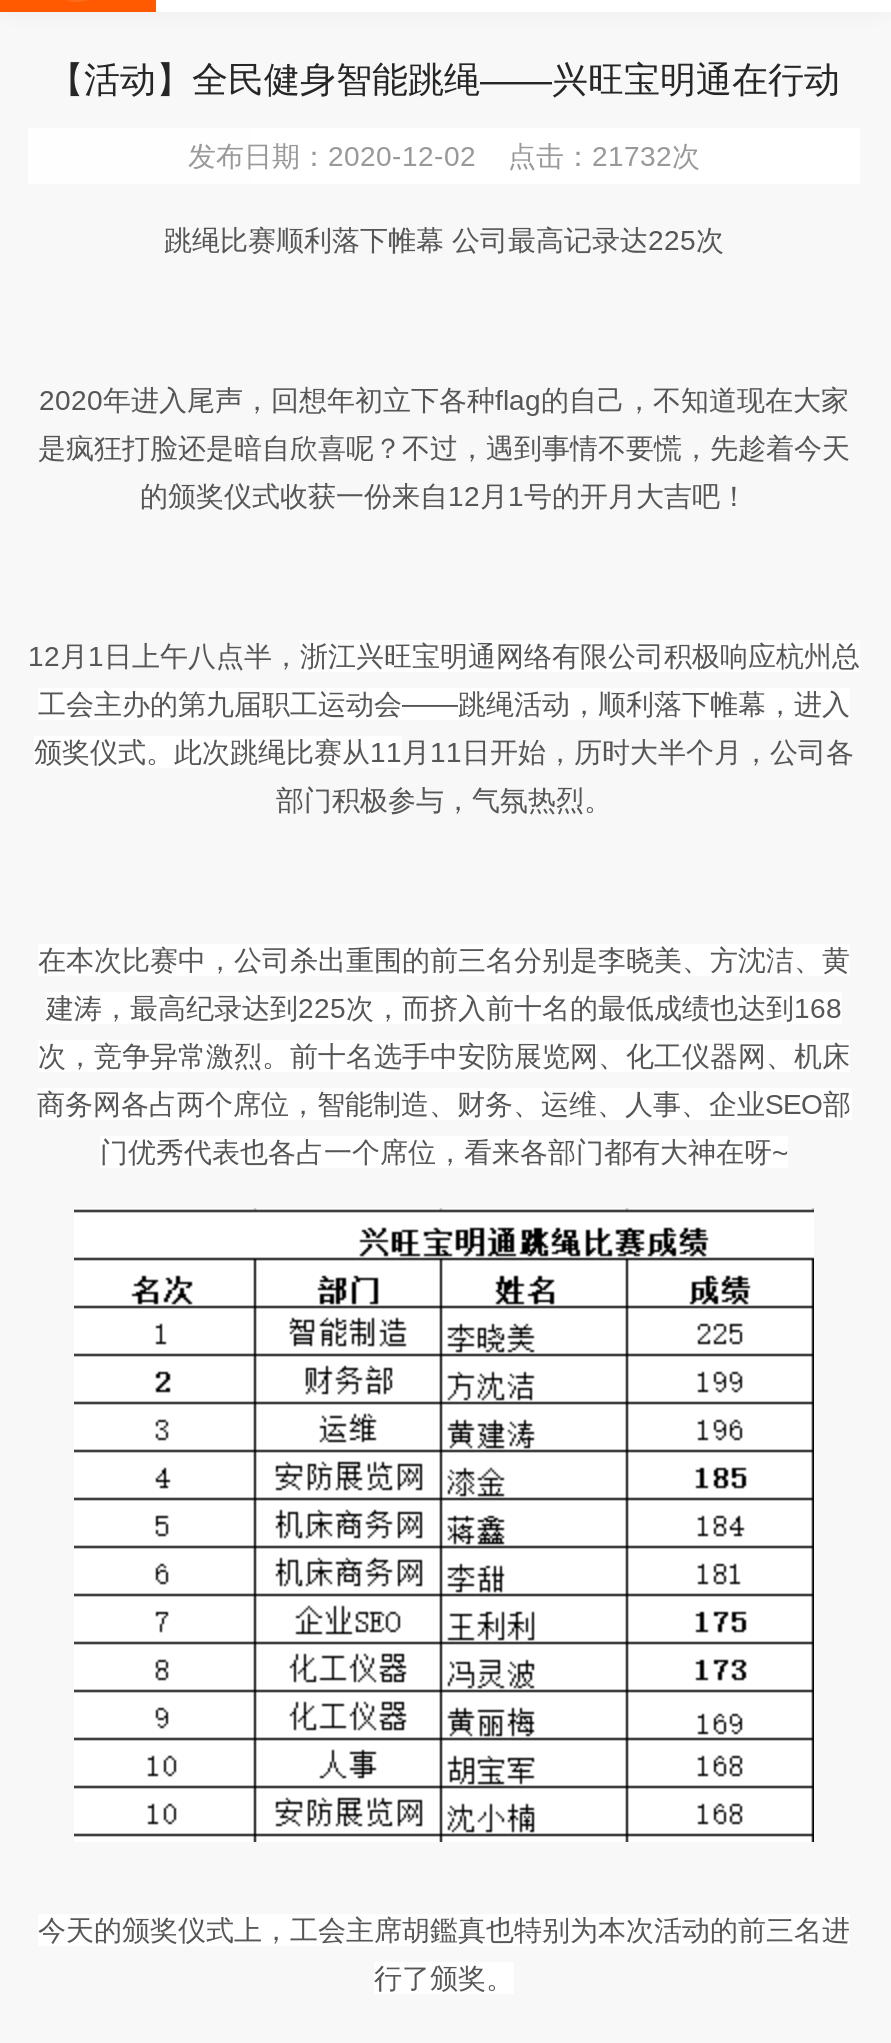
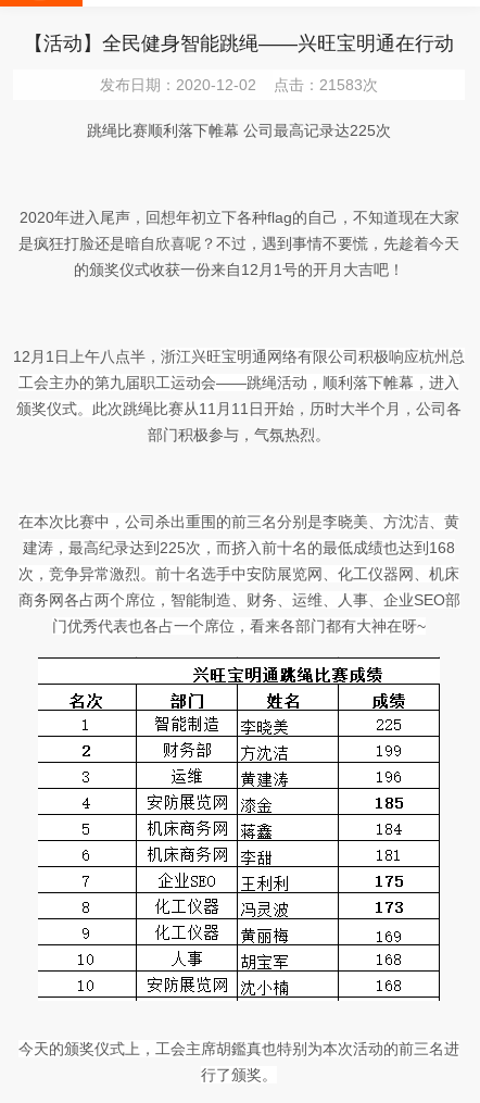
- 发布日期：2020-12-02 点击：21732次
+ 发布日期：2020-12-02 点击：21583次
